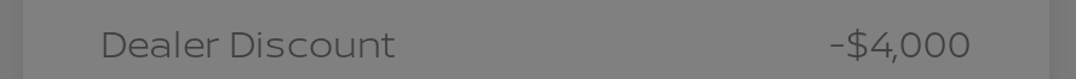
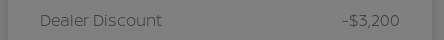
- -$4,000
+ -$3,200
